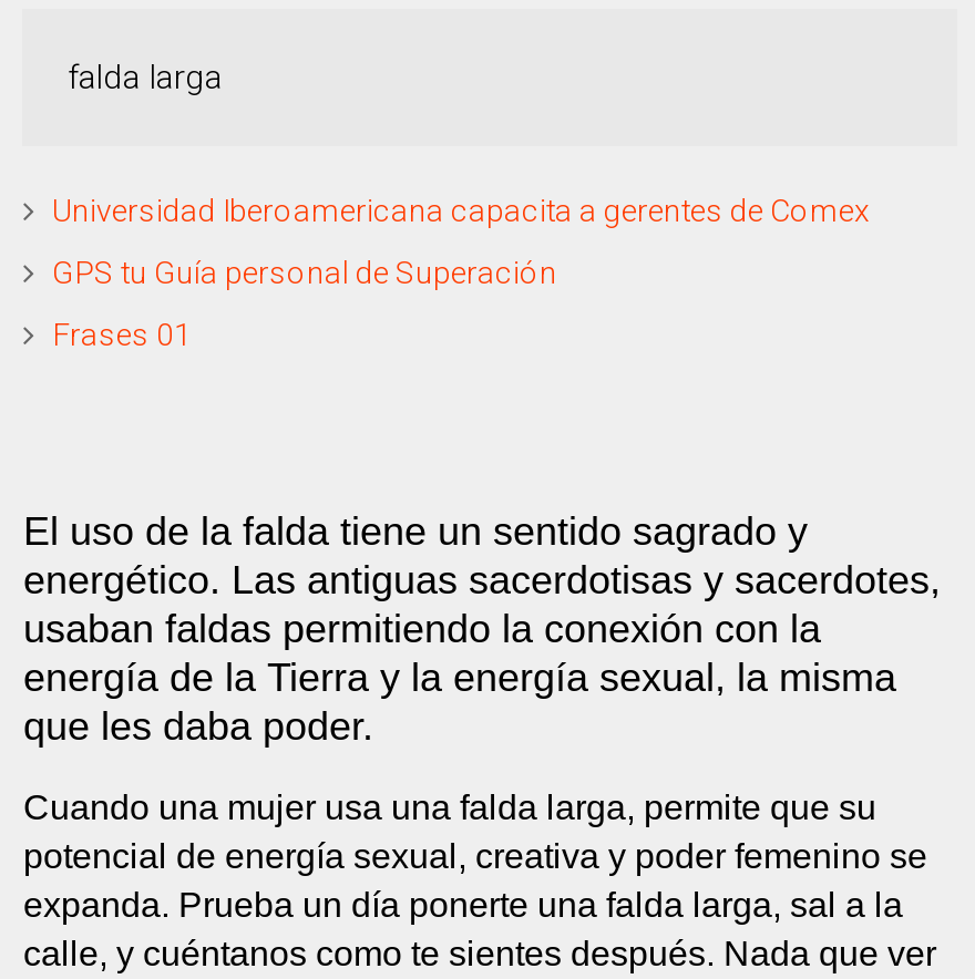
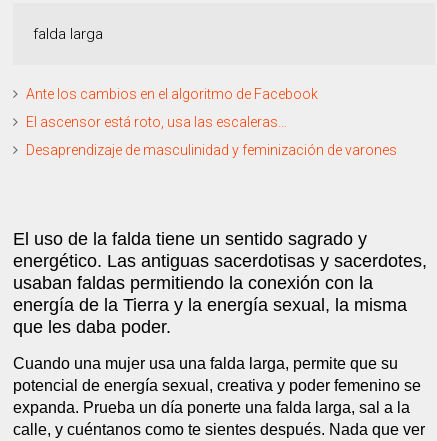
- Universidad Iberoamericana capacita a gerentes de Comex
+ Ante los cambios en el algoritmo de Facebook

- GPS tu Guía personal de Superación
+ El ascensor está roto, usa las escaleras…

- Frases 01
+ Desaprendizaje de masculinidad y feminización de varones
